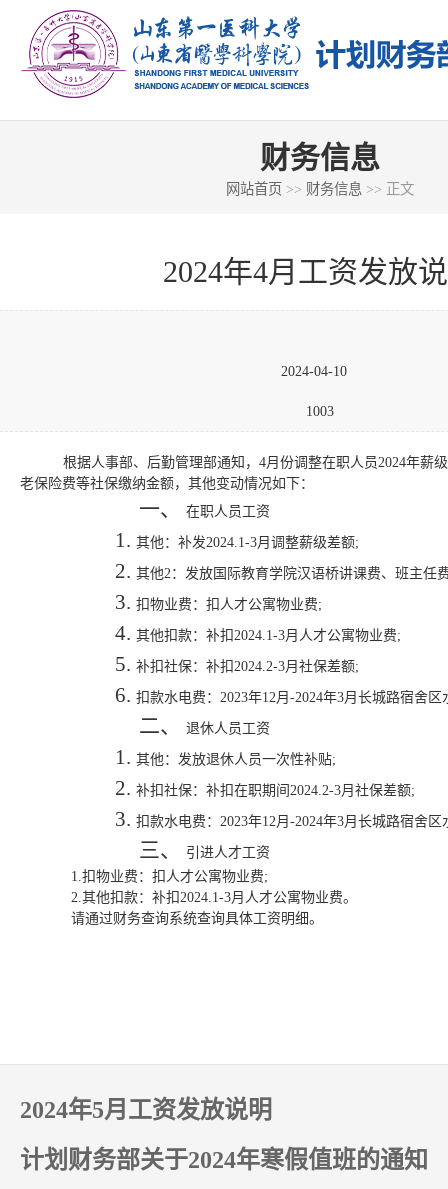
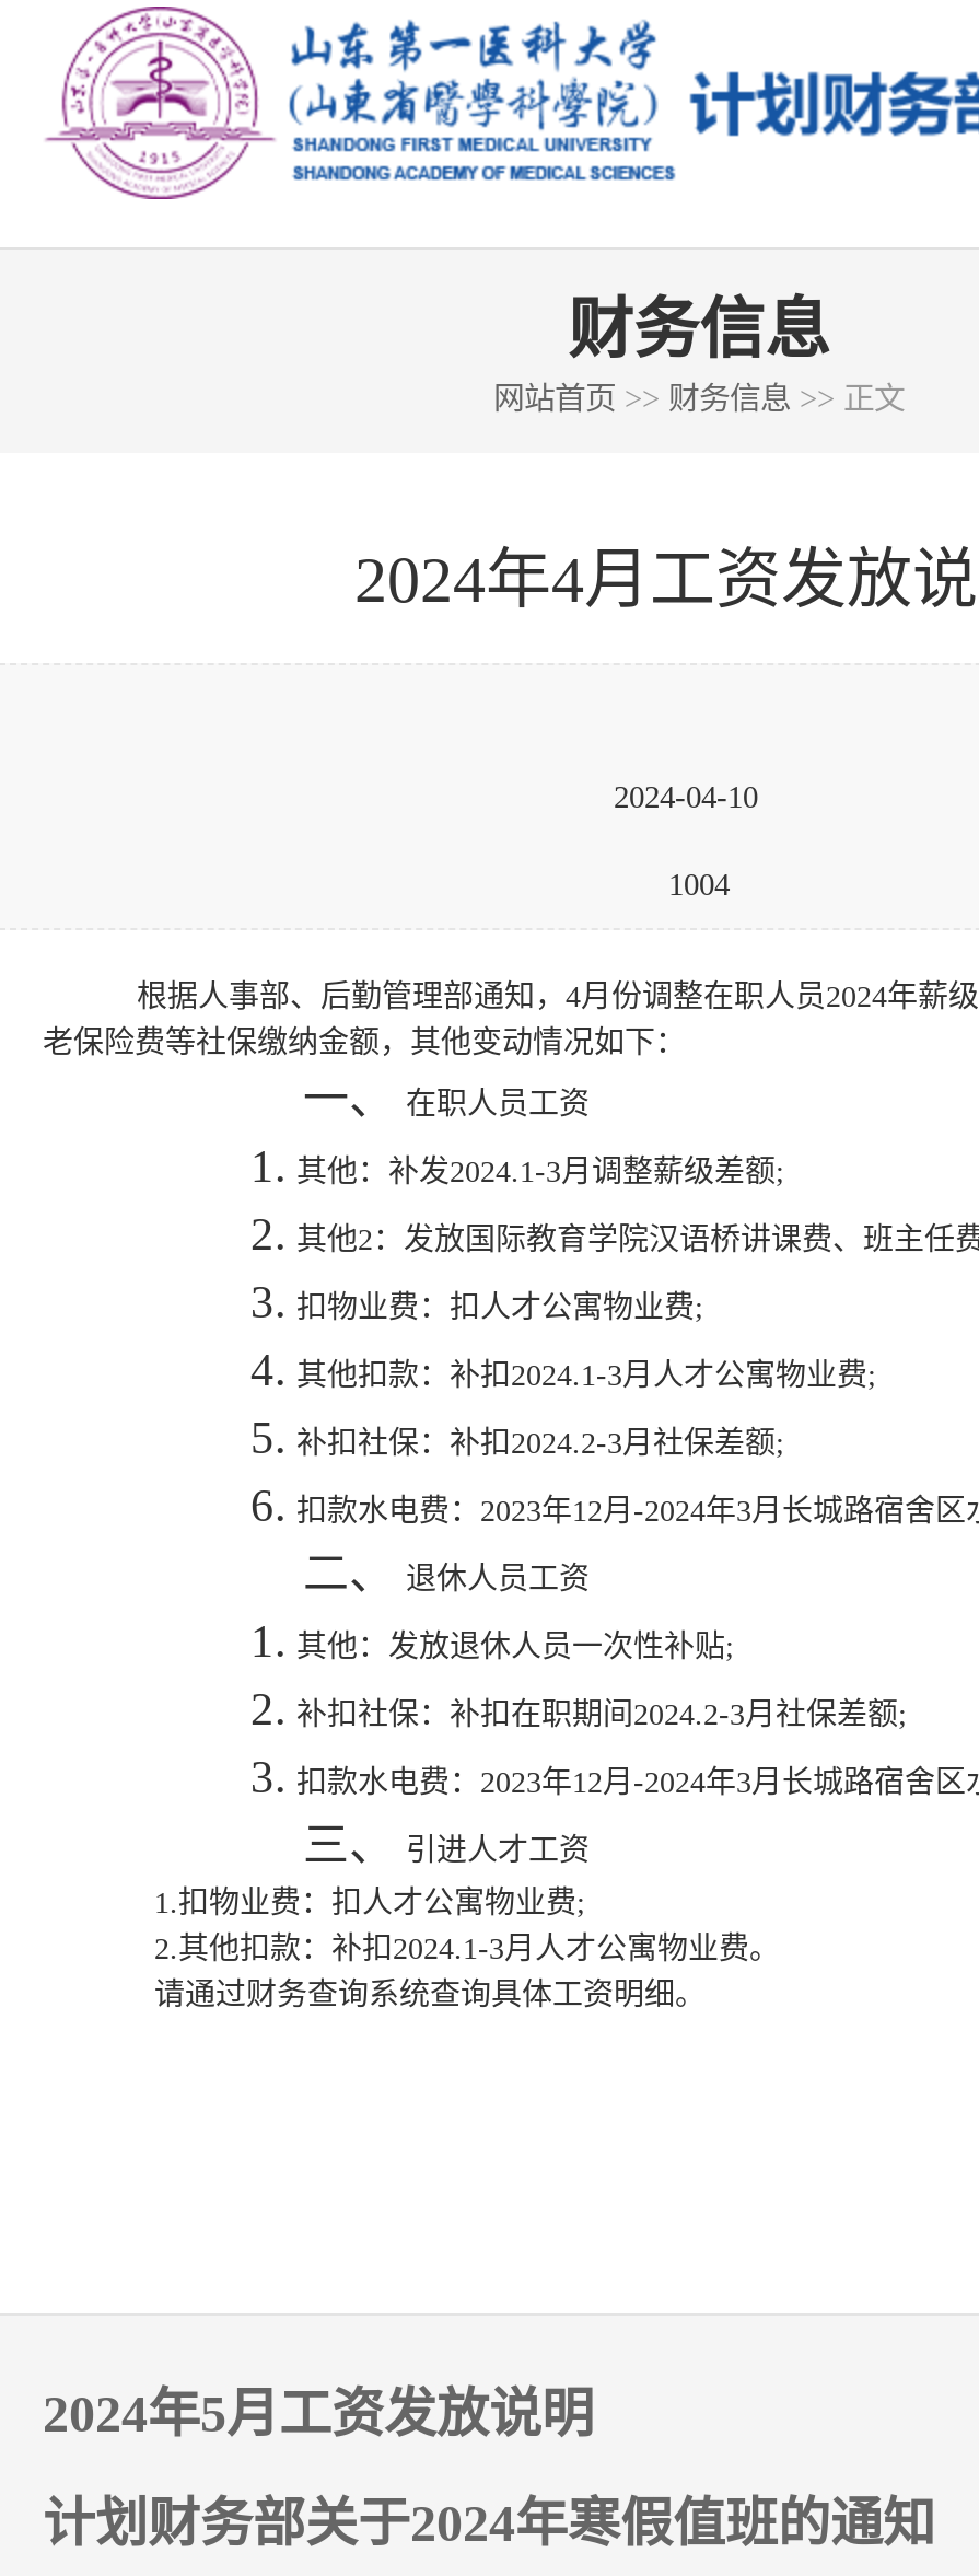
- 1003
+ 1004
